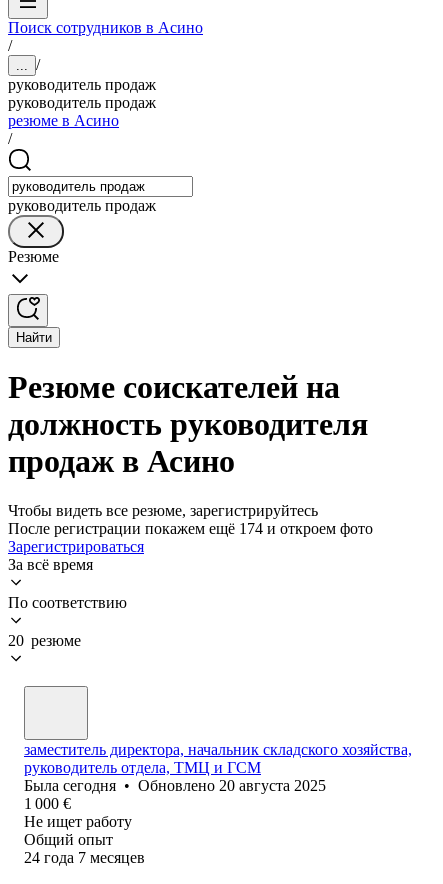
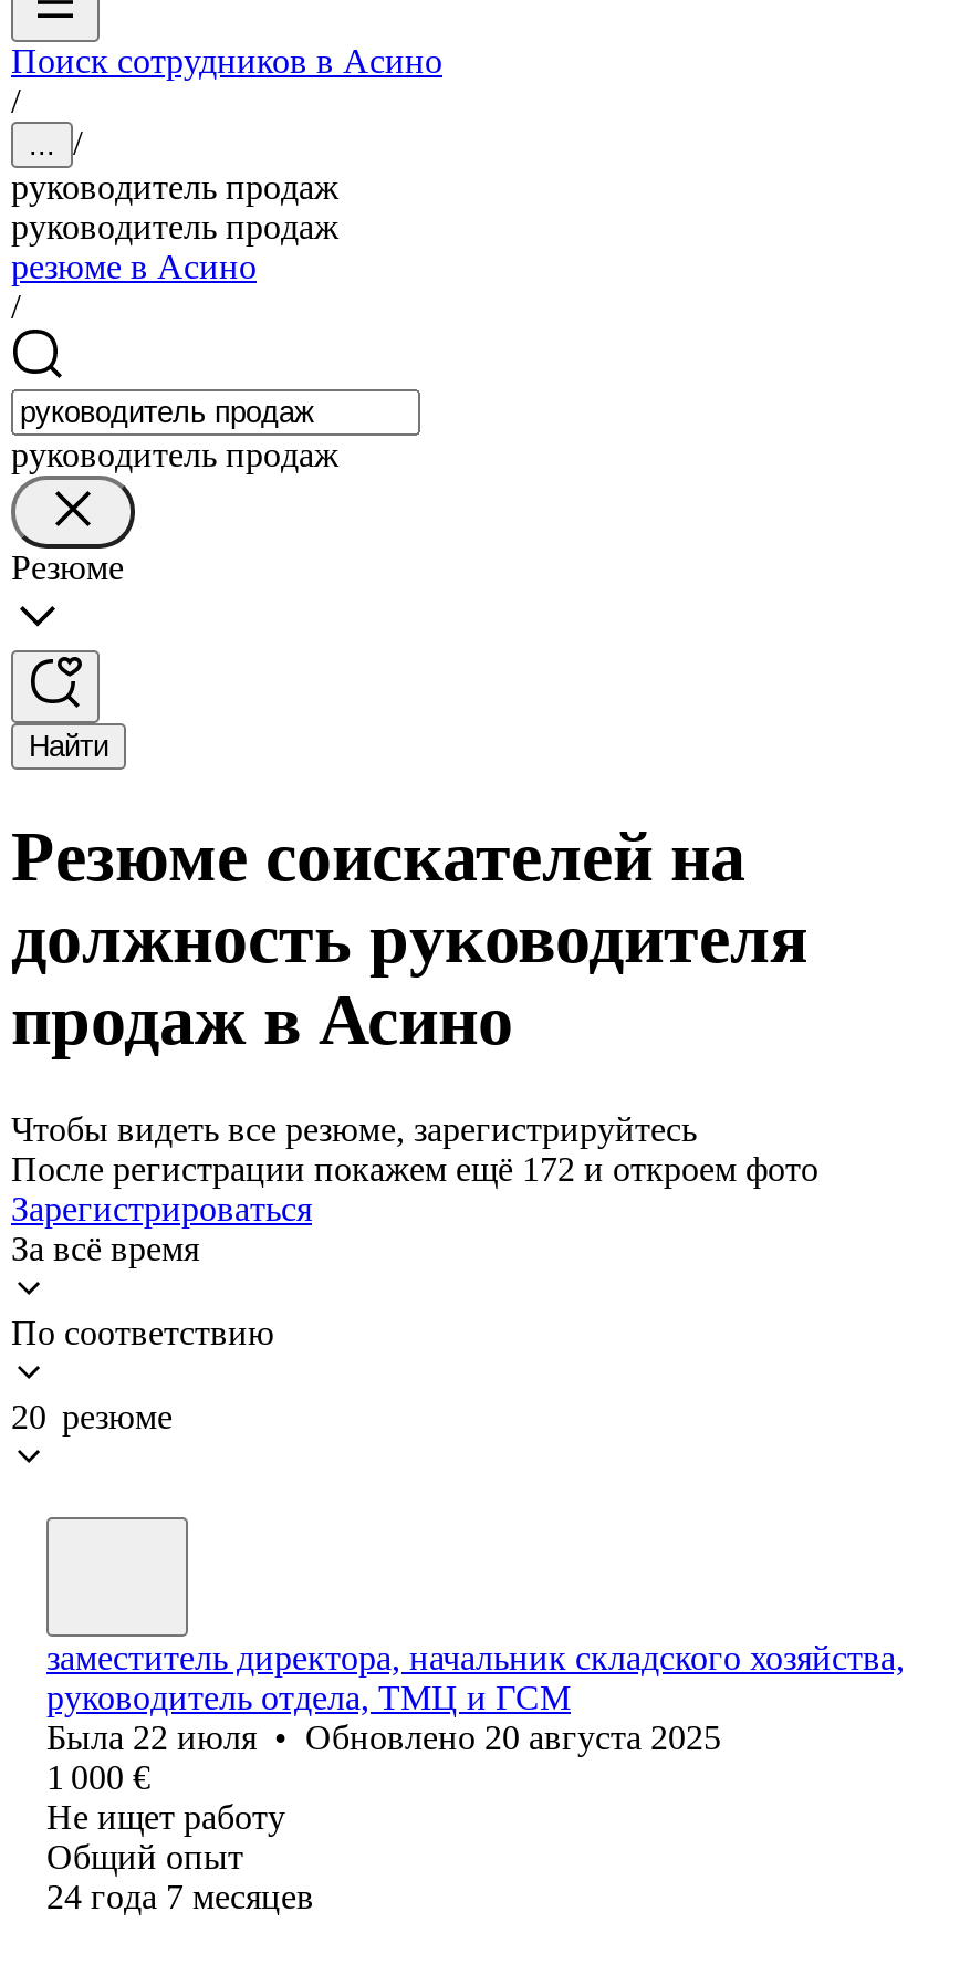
- После регистрации покажем ещё 174 и откроем фото
+ После регистрации покажем ещё 172 и откроем фото

- Была сегодня • Обновлено 20 августа 2025
+ Была 22 июля • Обновлено 20 августа 2025
